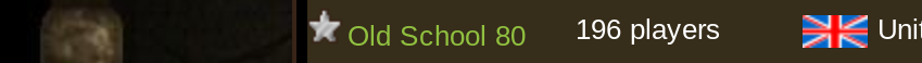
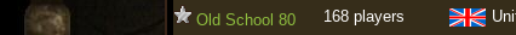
- Old School 80 196 players
+ Old School 80 168 players
